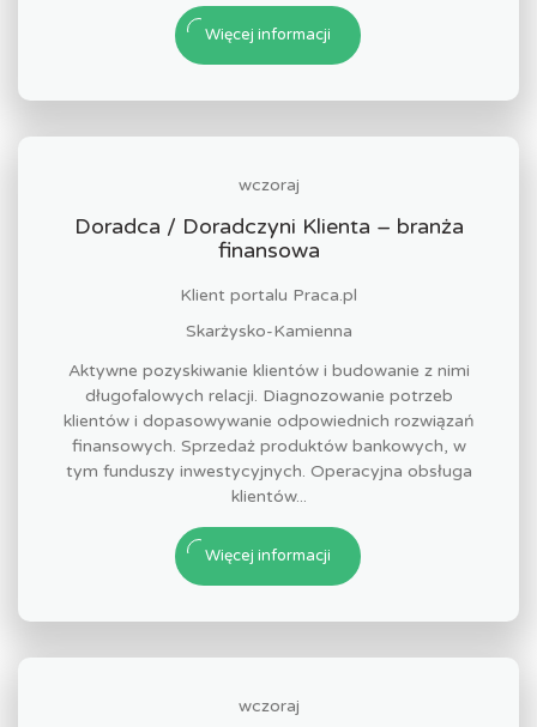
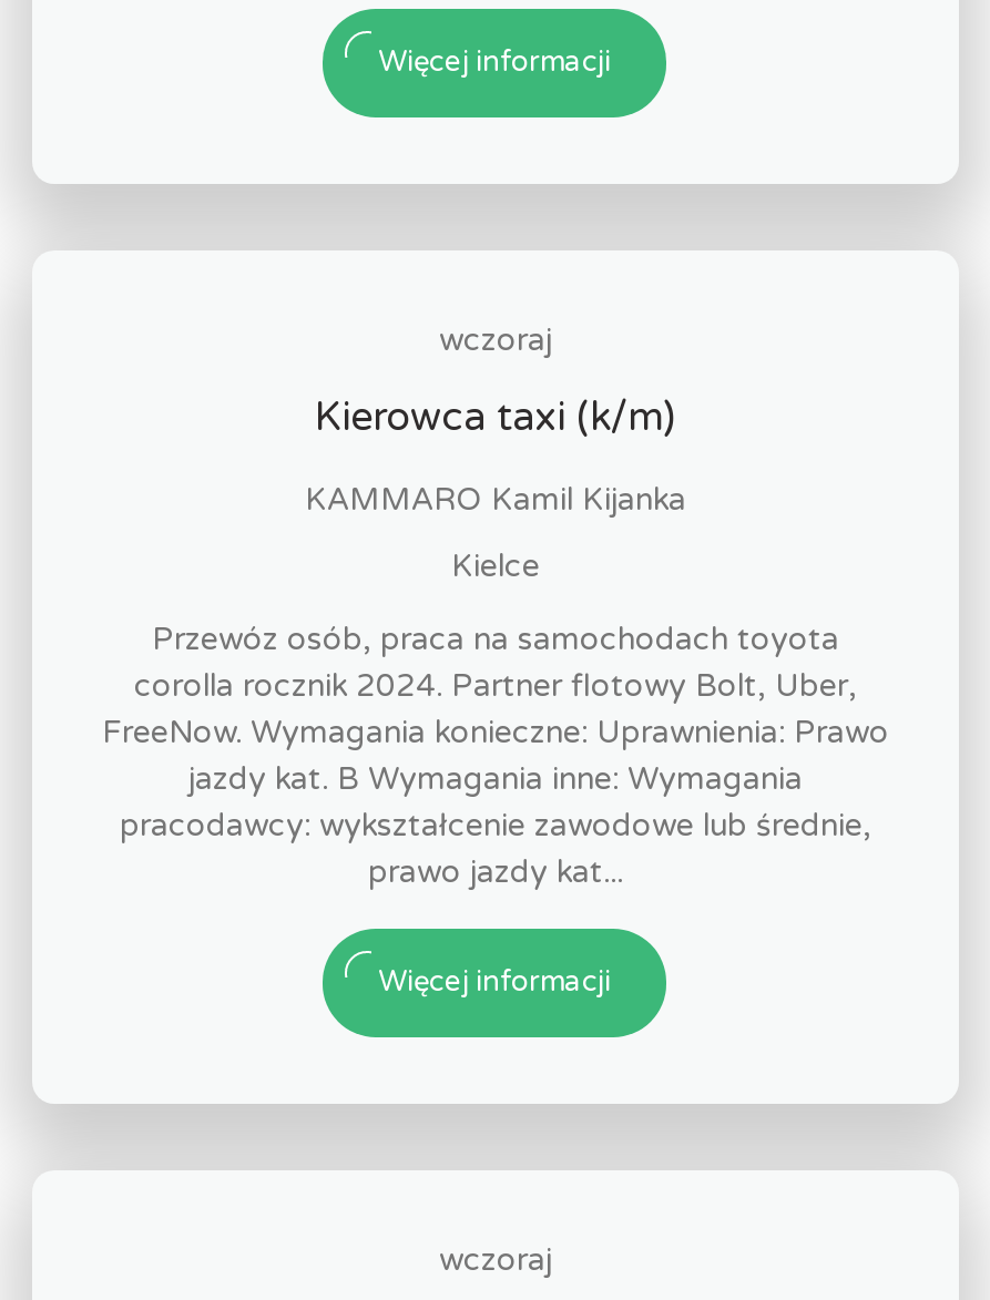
- Doradca / Doradczyni Klienta – branża
- finansowa
+ Kierowca taxi (k/m)

- Klient portalu Praca.pl
+ KAMMARO Kamil Kijanka

- Skarżysko-Kamienna
+ Kielce

- Aktywne pozyskiwanie klientów i budowanie z nimi
- długofalowych relacji. Diagnozowanie potrzeb
- klientów i dopasowywanie odpowiednich rozwiązań
- finansowych. Sprzedaż produktów bankowych, w
- tym funduszy inwestycyjnych. Operacyjna obsługa
- klientów...
+ Przewóz osób, praca na samochodach toyota
+ corolla rocznik 2024. Partner flotowy Bolt, Uber,
+ FreeNow. Wymagania konieczne: Uprawnienia: Prawo
+ jazdy kat. B Wymagania inne: Wymagania
+ pracodawcy: wykształcenie zawodowe lub średnie,
+ prawo jazdy kat...
